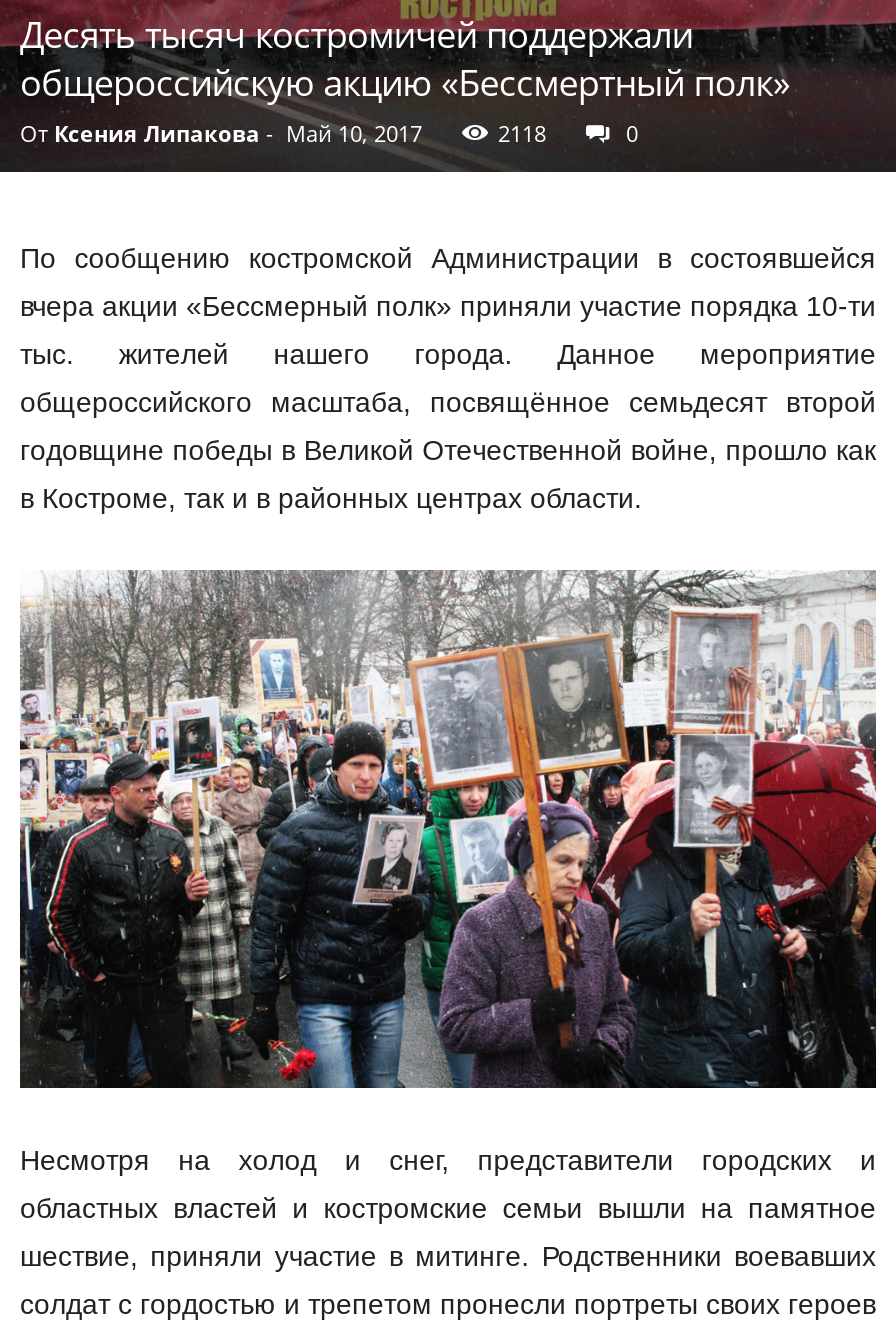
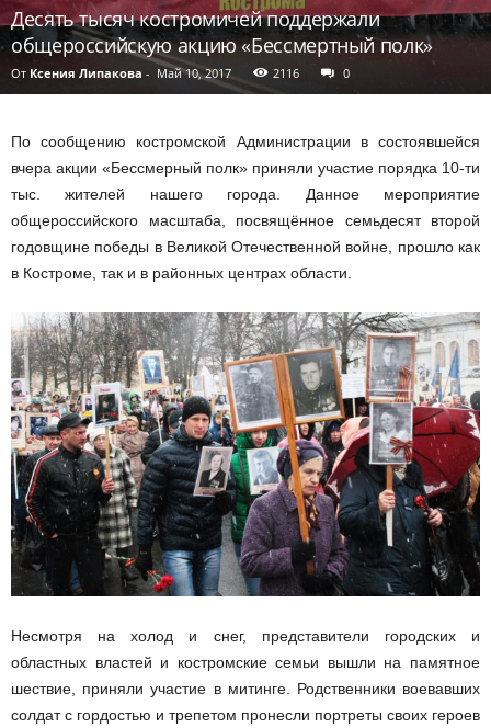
- 2118
+ 2116
